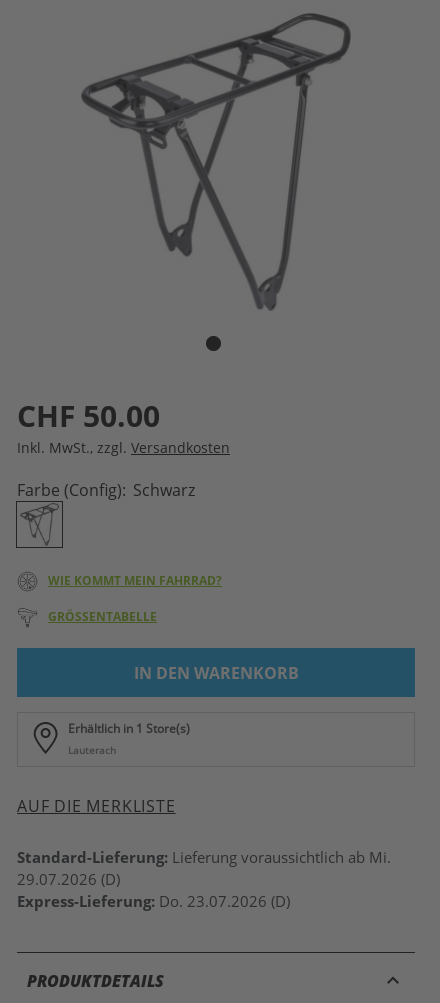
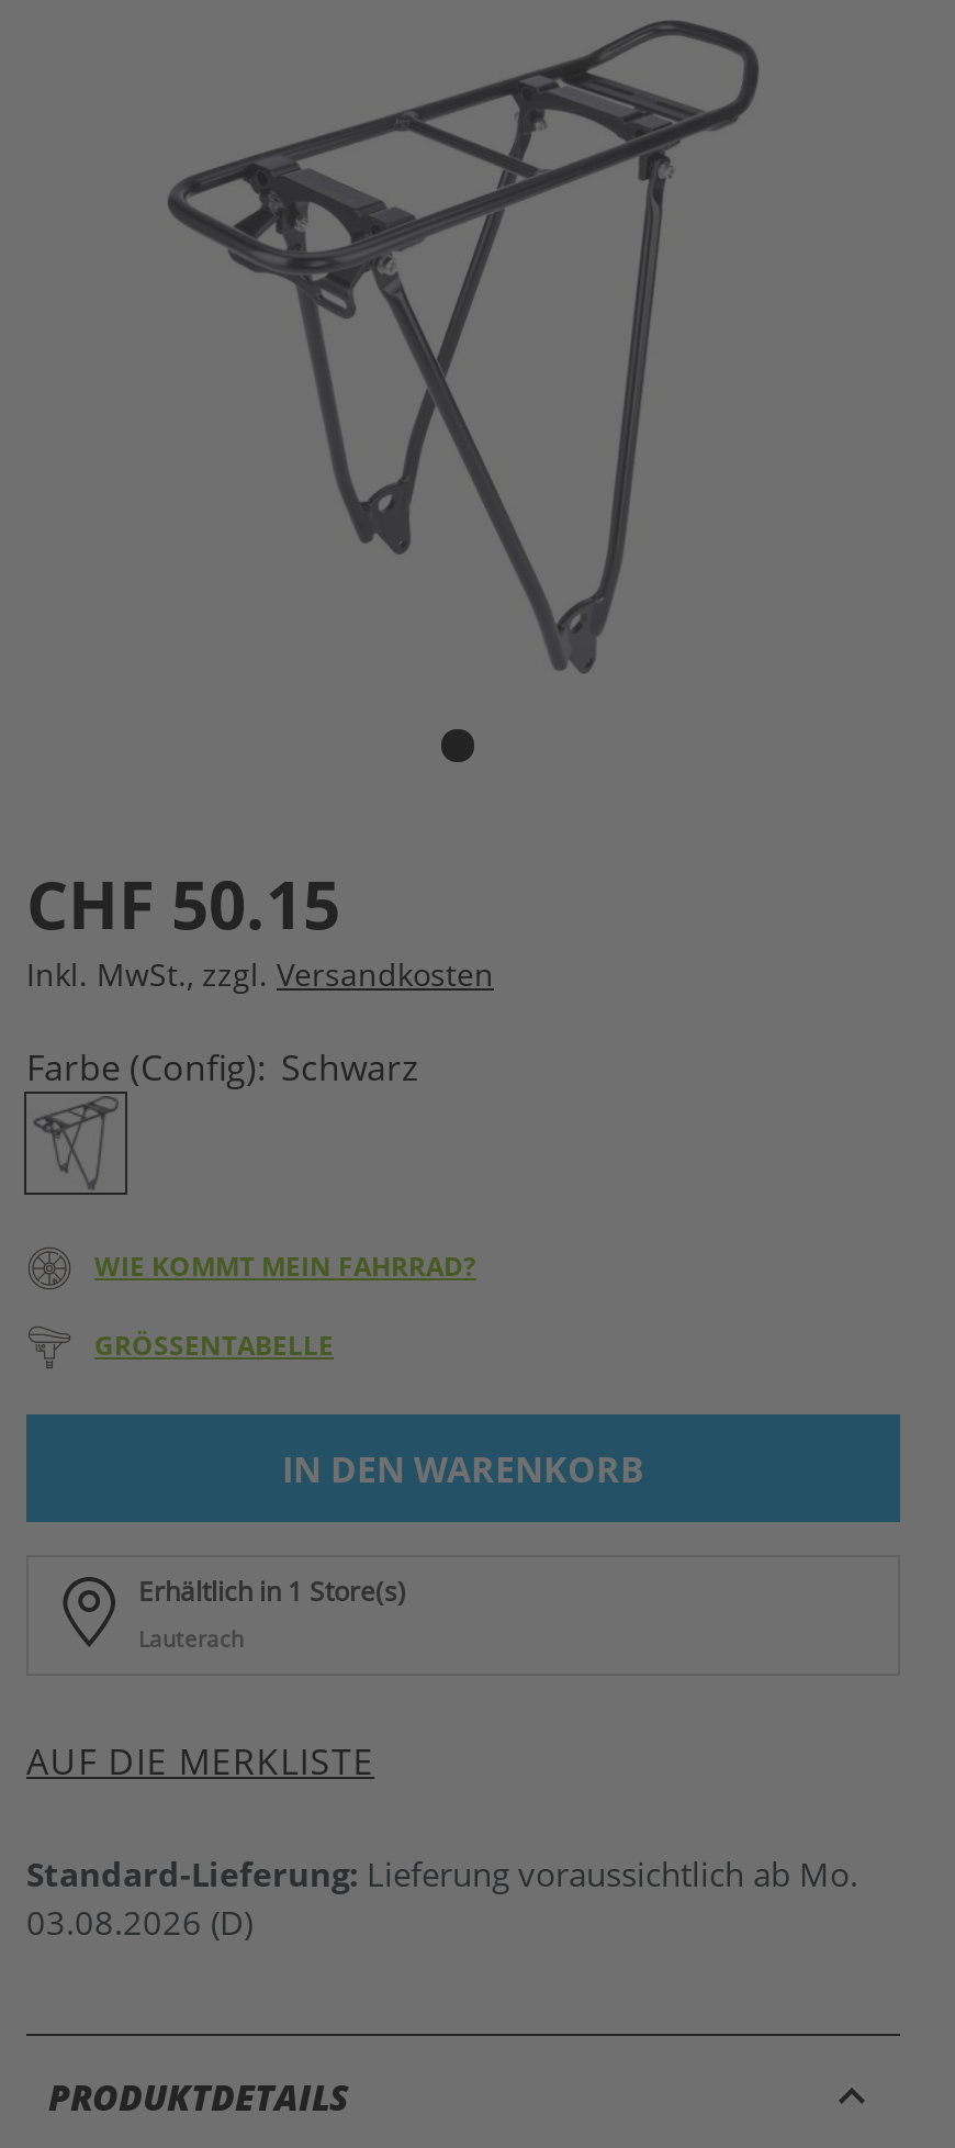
- CHF 50.00
+ CHF 50.15

- Standard-Lieferung: Lieferung voraussichtlich ab Mi.
- 29.07.2026 (D)
- Express-Lieferung: Do. 23.07.2026 (D)
+ Standard-Lieferung: Lieferung voraussichtlich ab Mo.
+ 03.08.2026 (D)
